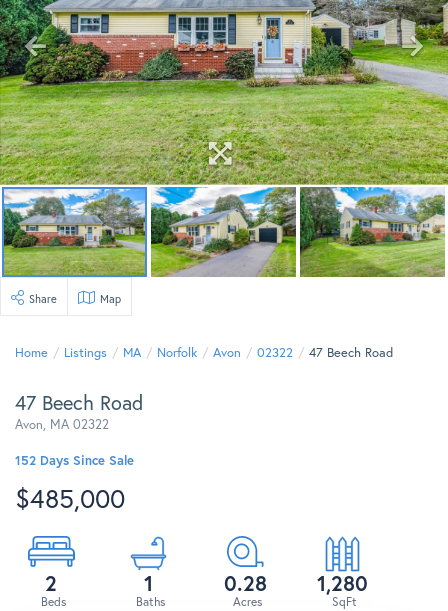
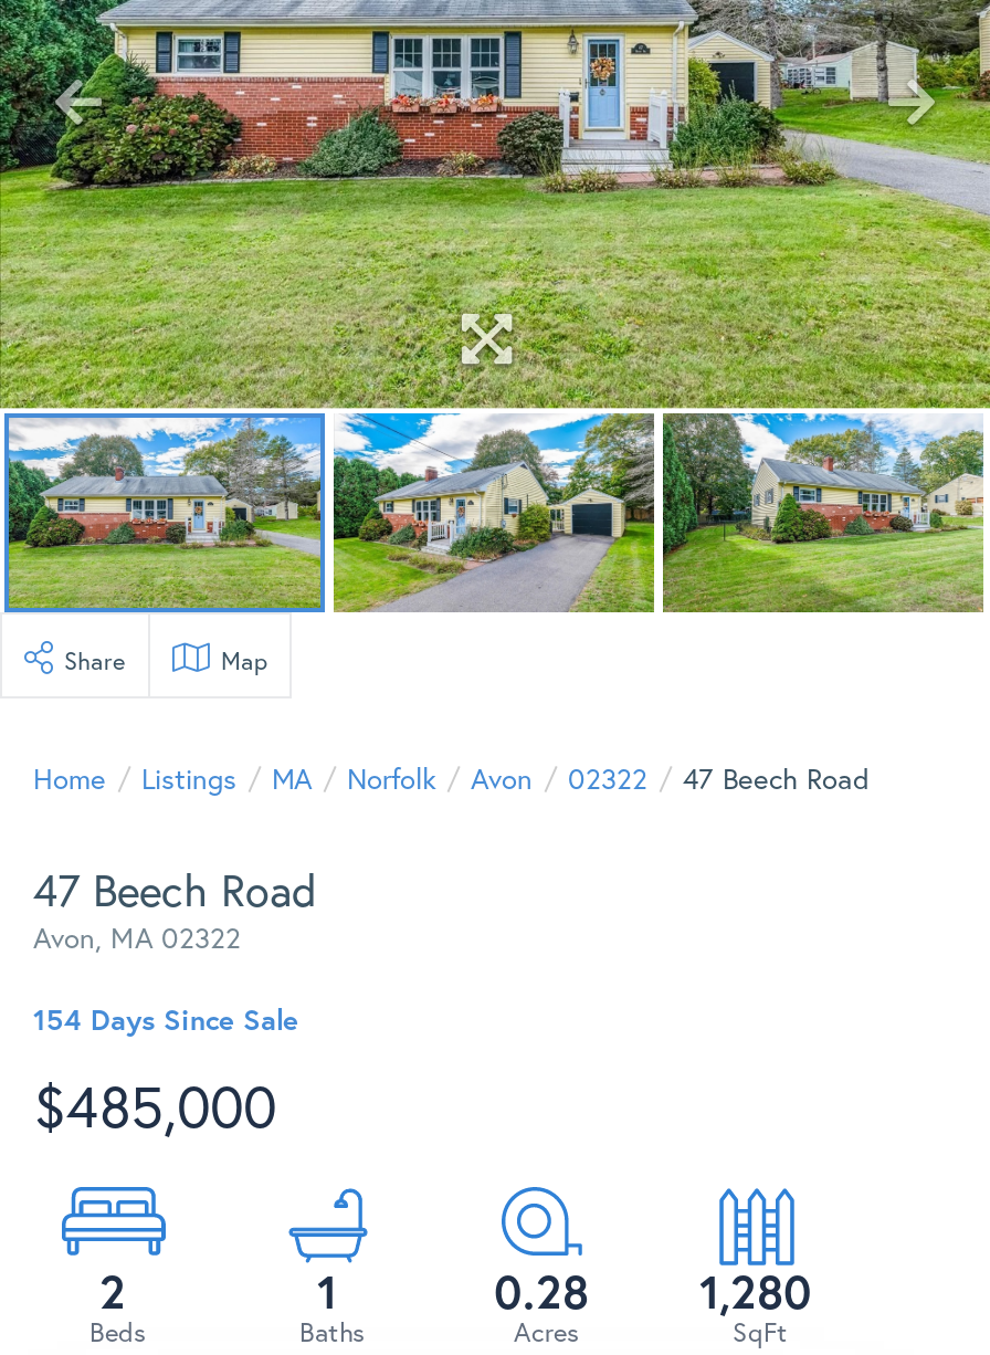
- 152 Days Since Sale
+ 154 Days Since Sale
